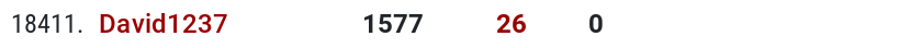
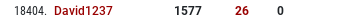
- 18411. David1237
+ 18404. David1237
